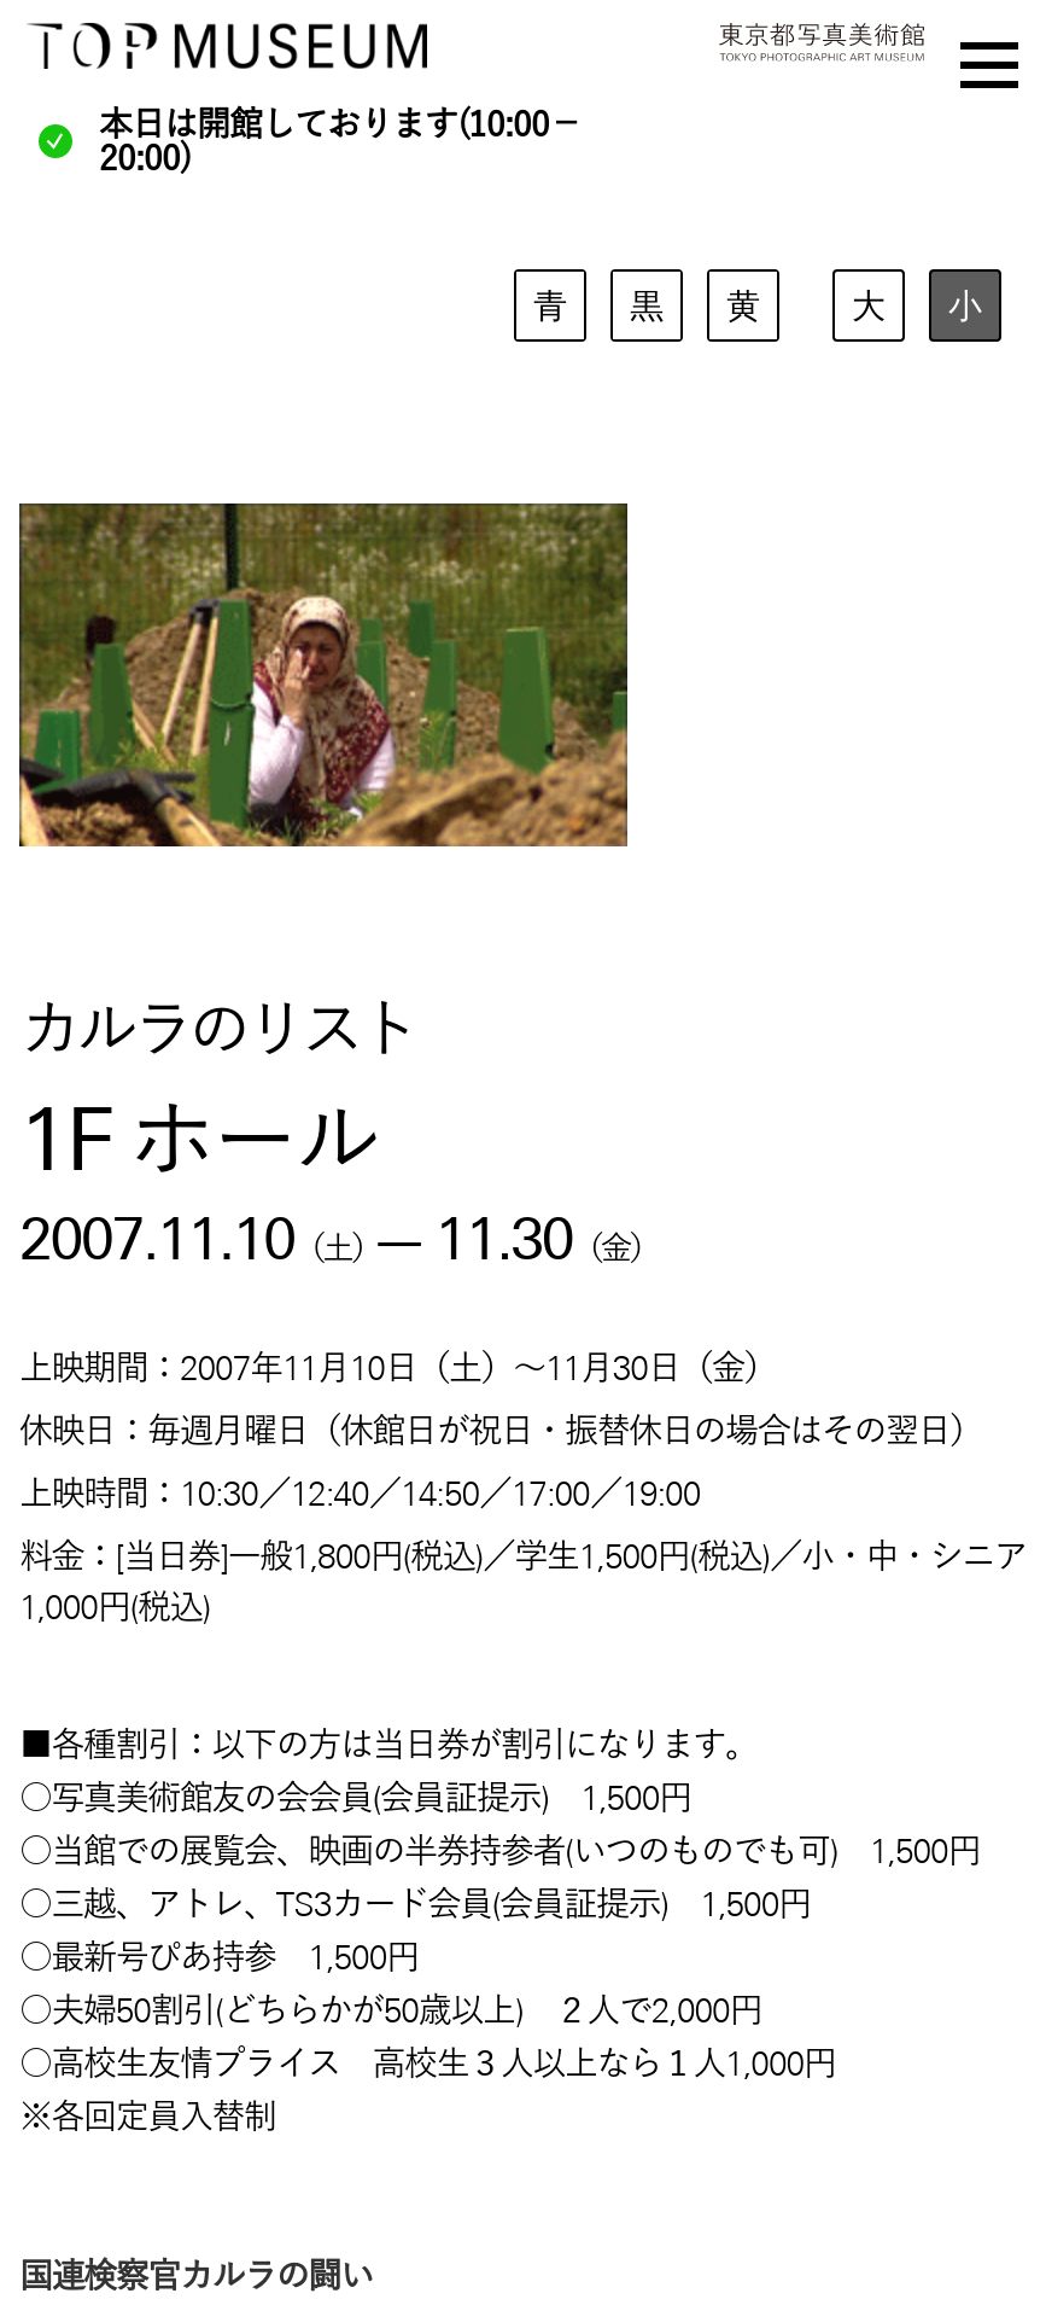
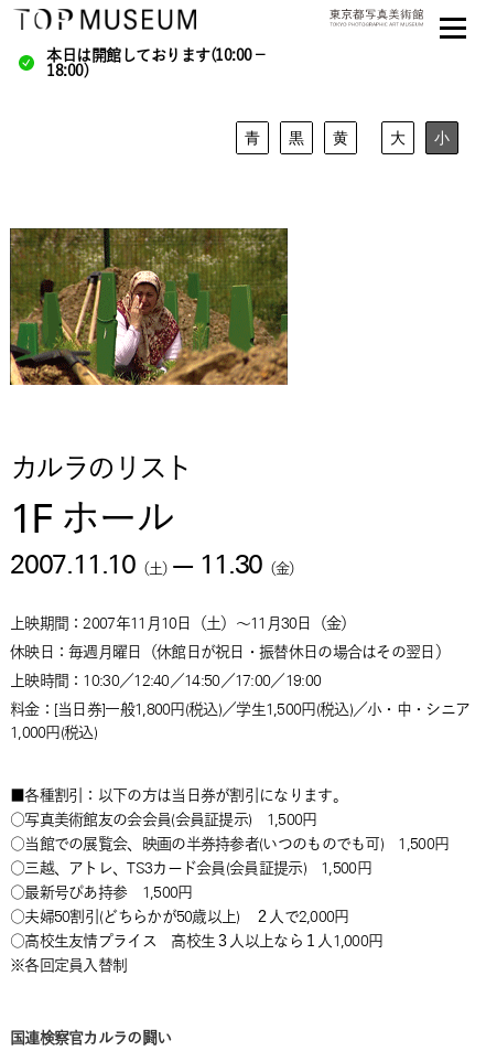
- 20:00)
+ 18:00)
